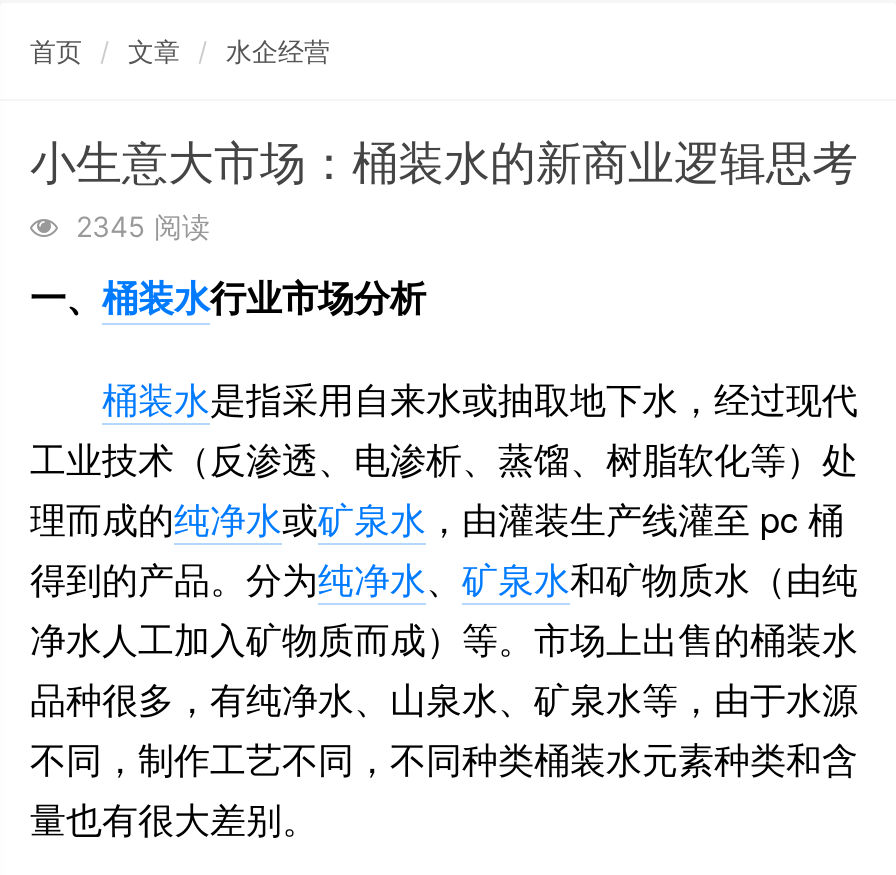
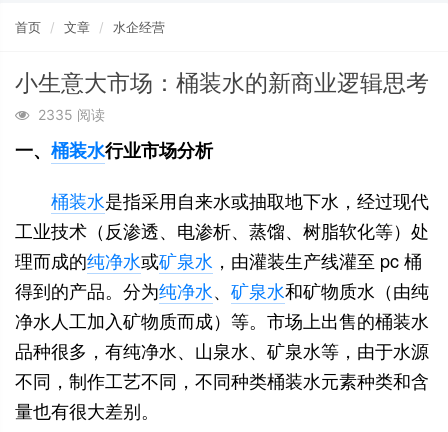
- 2345 阅读
+ 2335 阅读
